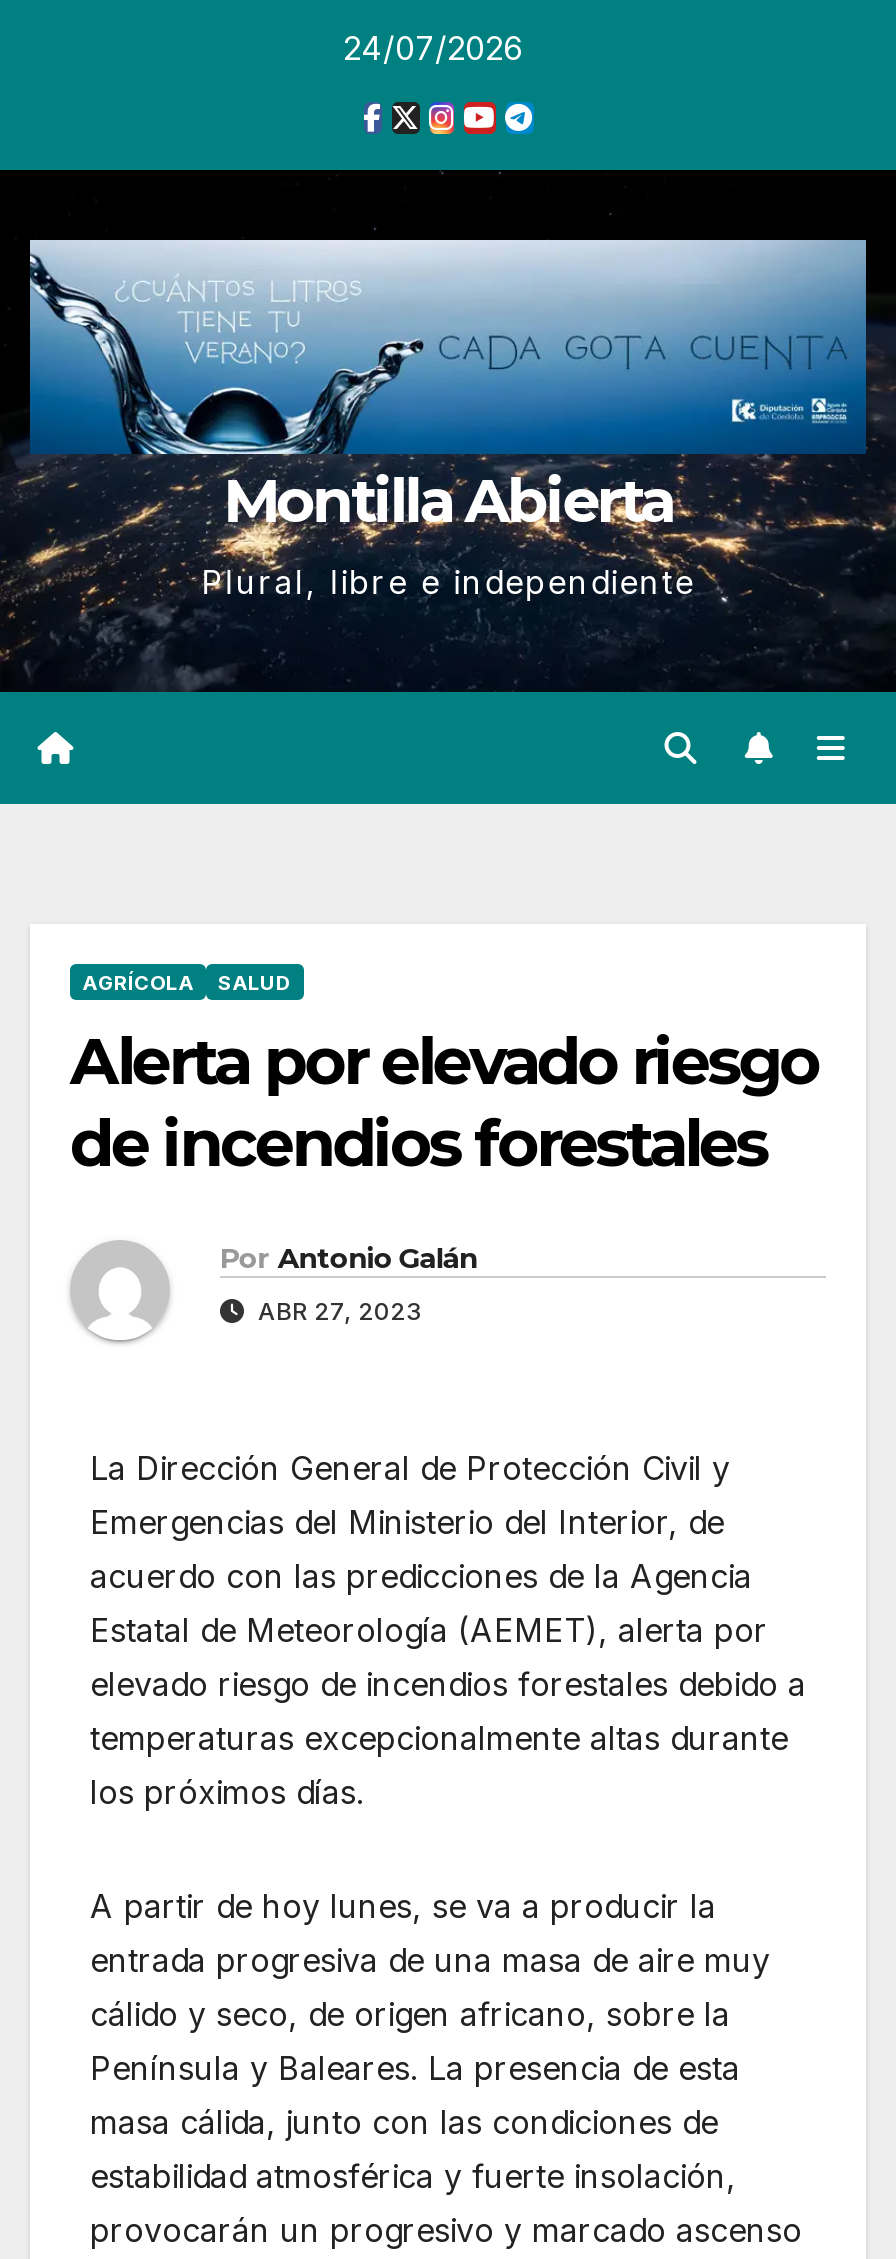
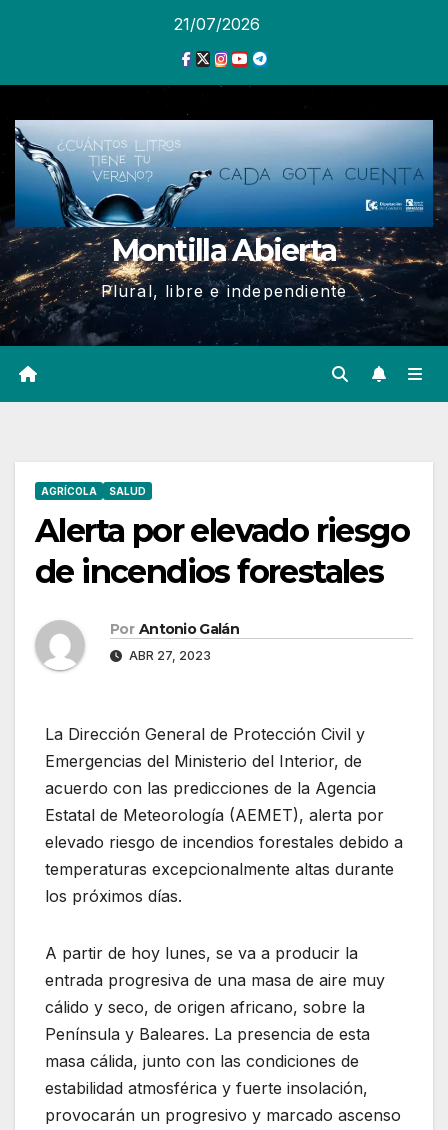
- 24/07/2026
+ 21/07/2026
